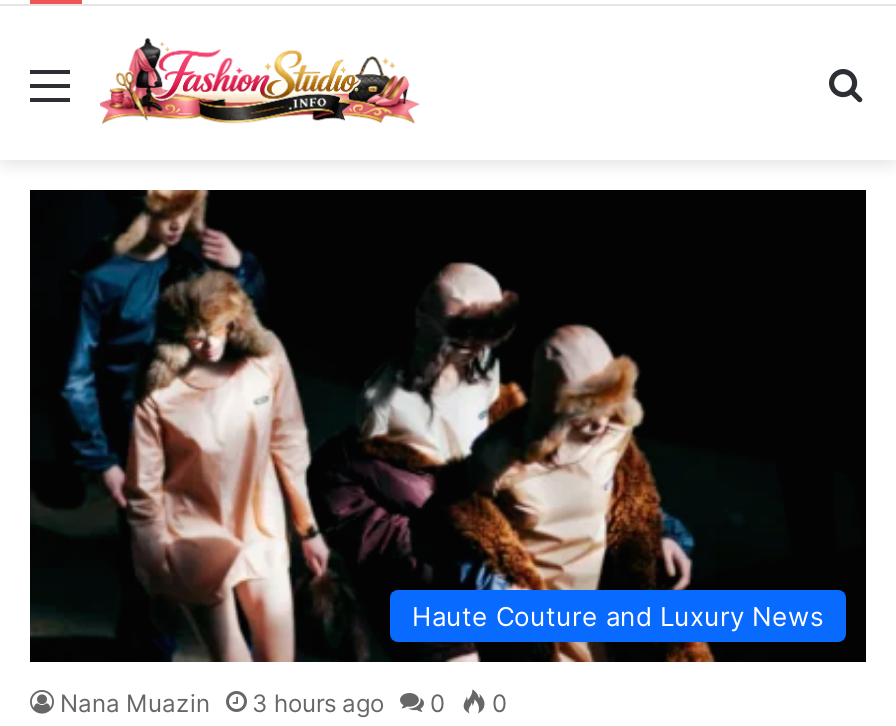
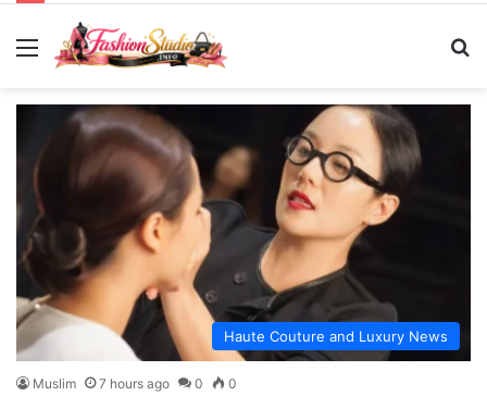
- [image]
- Nana Muazin
- 3 hours ago
+ [image]
+ Muslim
+ 7 hours ago
